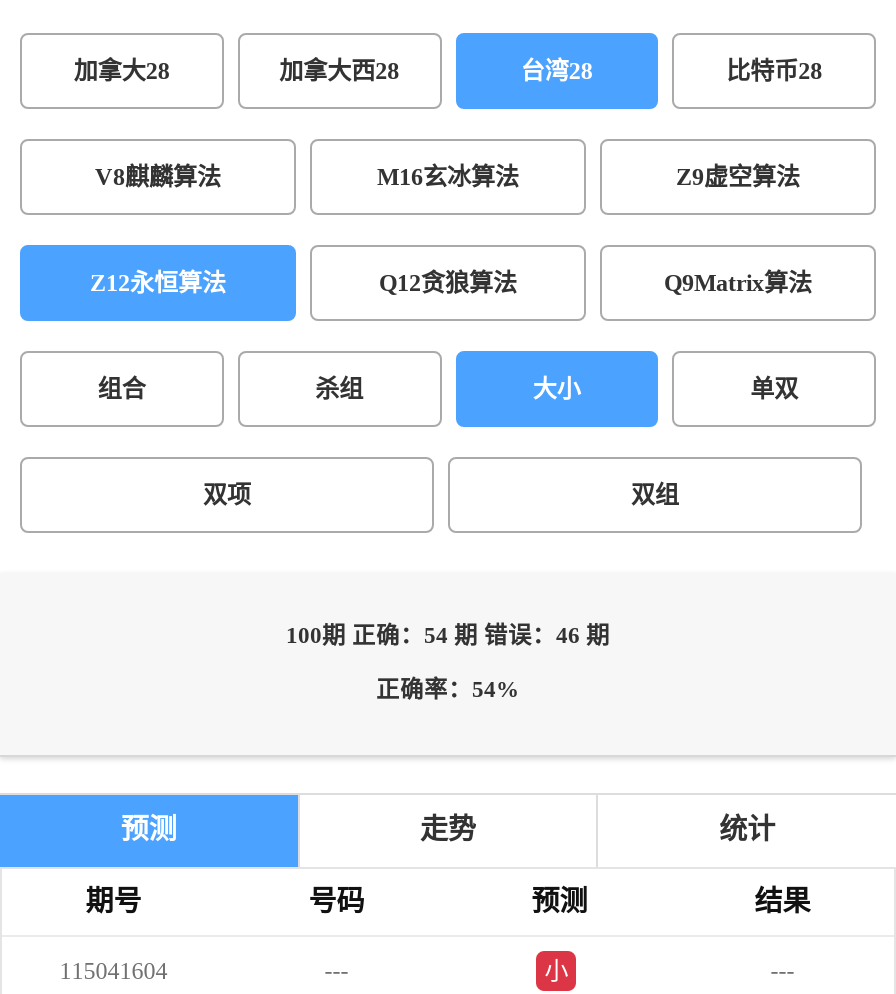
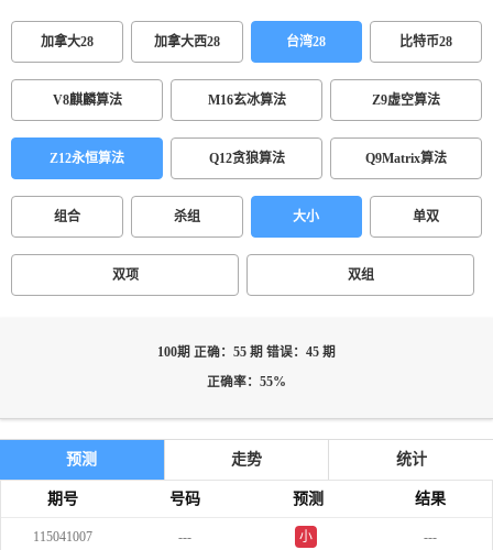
- 100期 正确：54 期 错误：46 期
+ 100期 正确：55 期 错误：45 期

- 正确率：54%
+ 正确率：55%

- 115041604
+ 115041007
